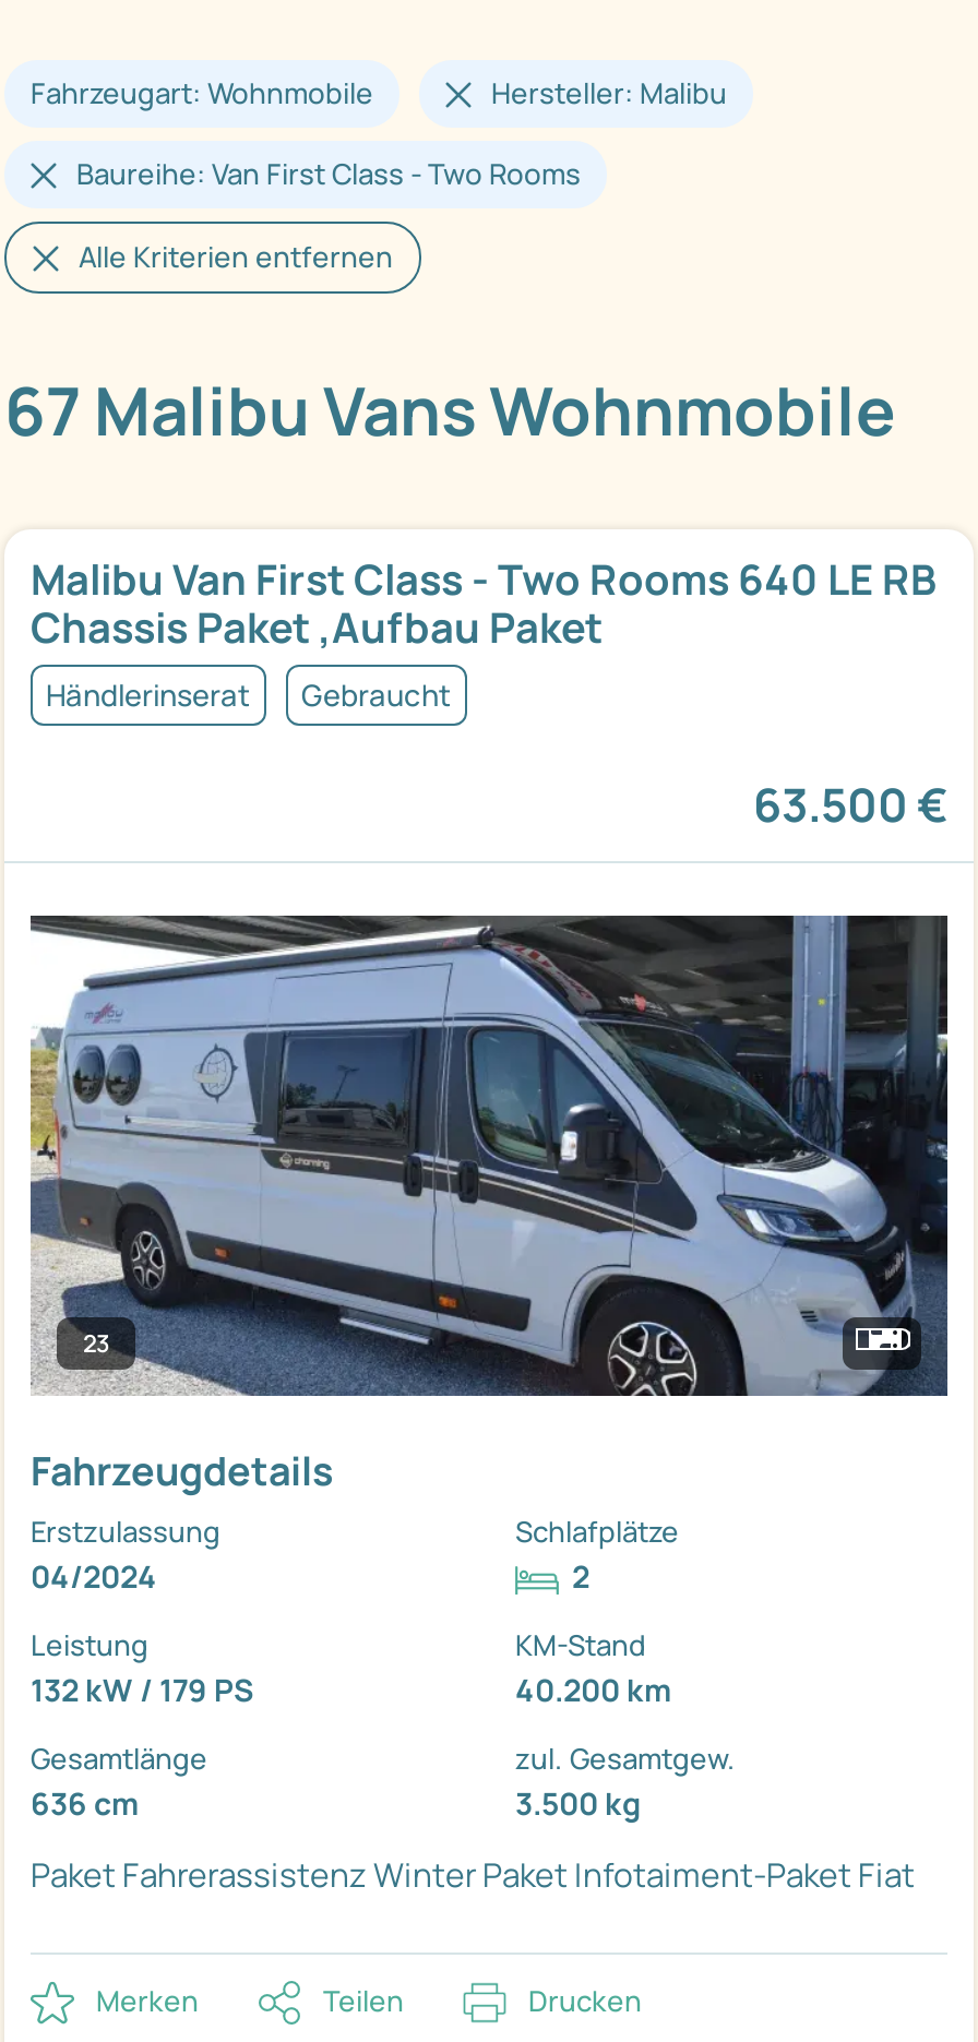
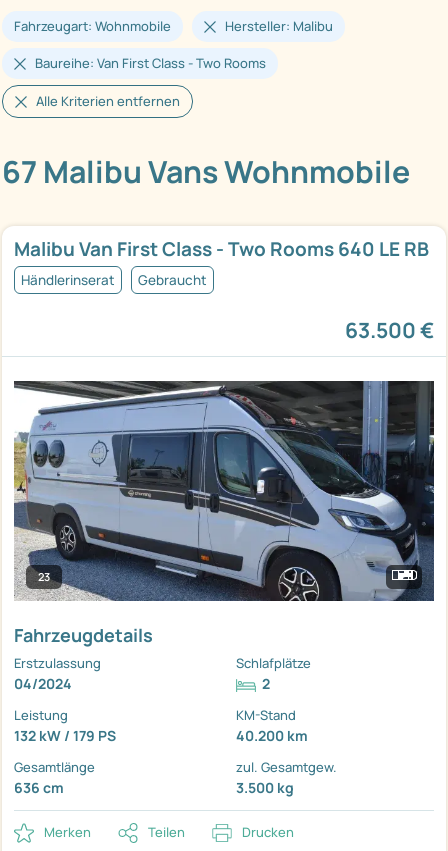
- Chassis Paket ,Aufbau Paket

- Paket Fahrerassistenz Winter Paket Infotaiment-Paket Fiat
